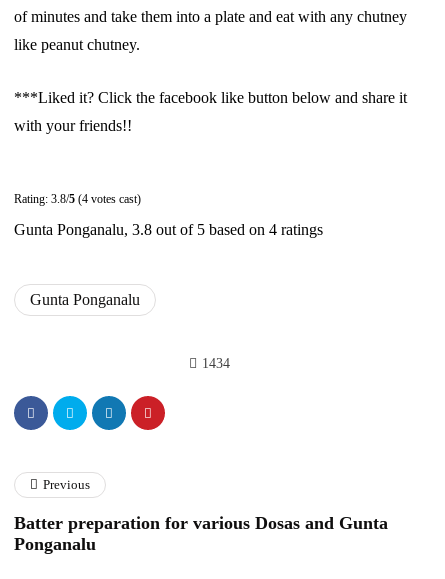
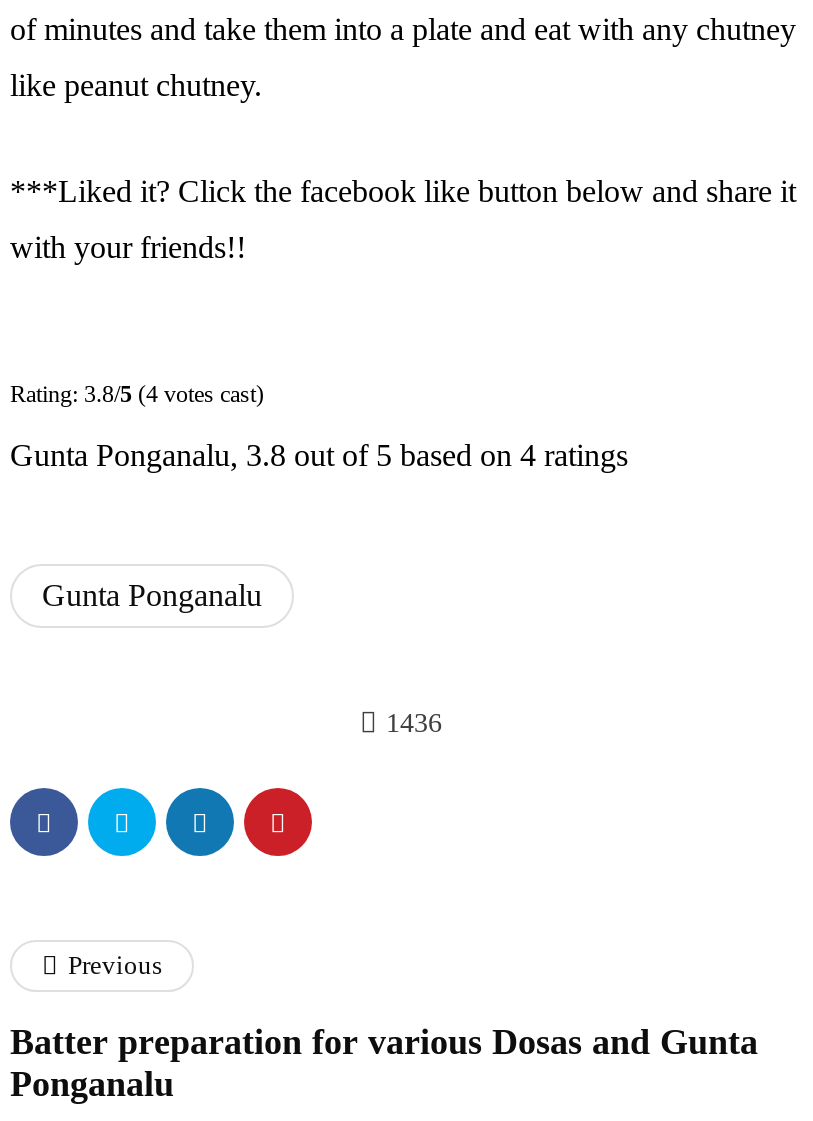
- 1434
+ 1436
